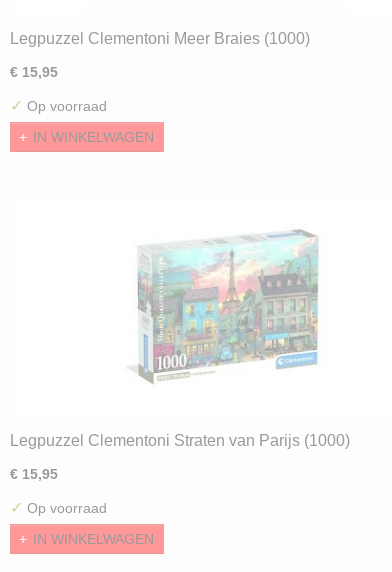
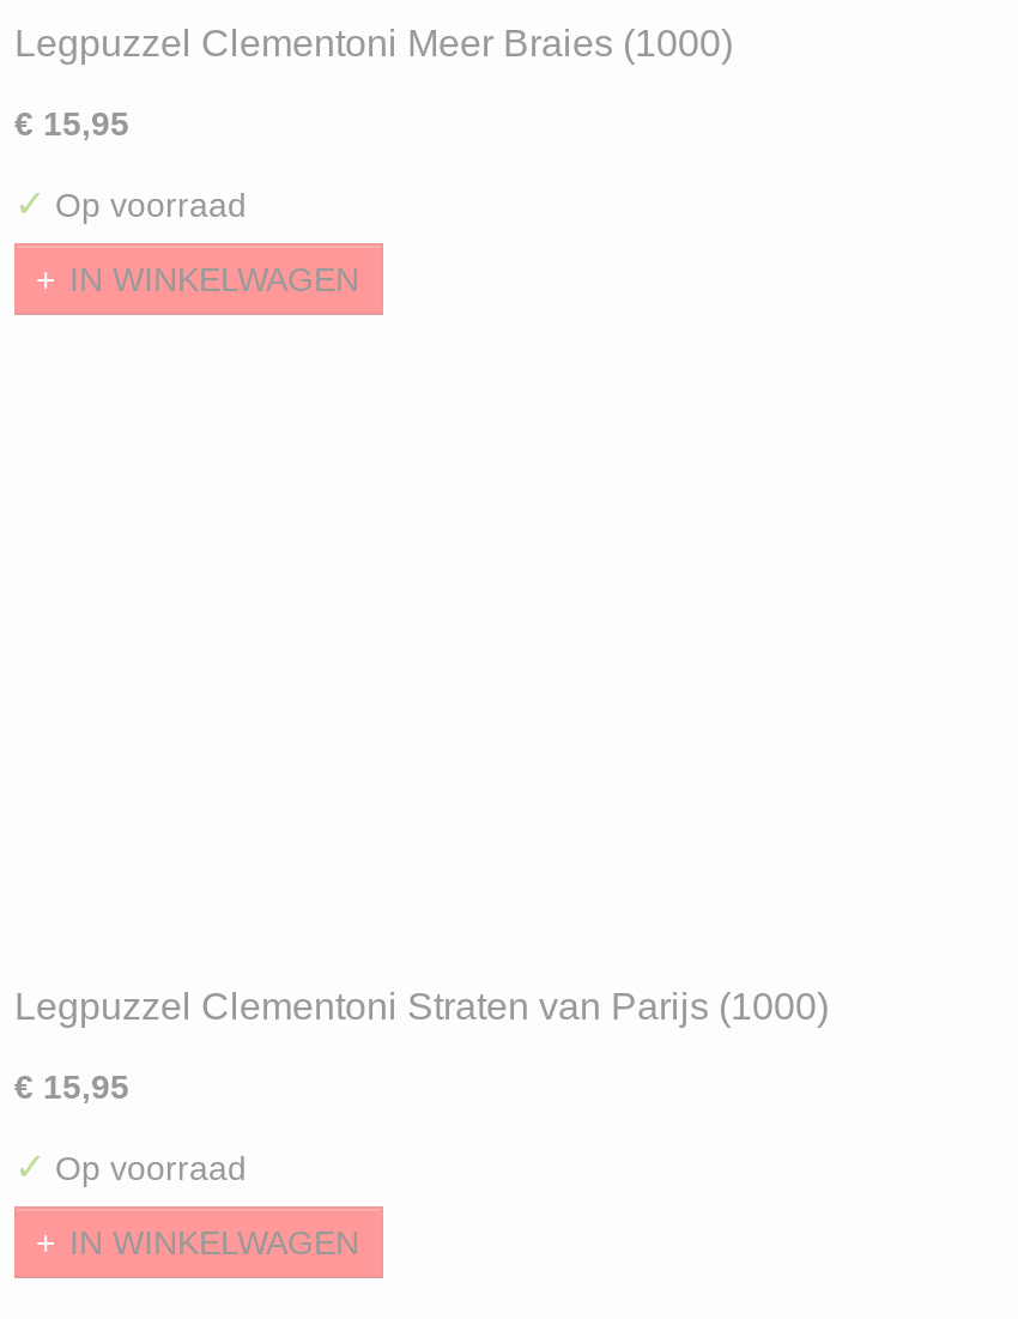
- [image]
